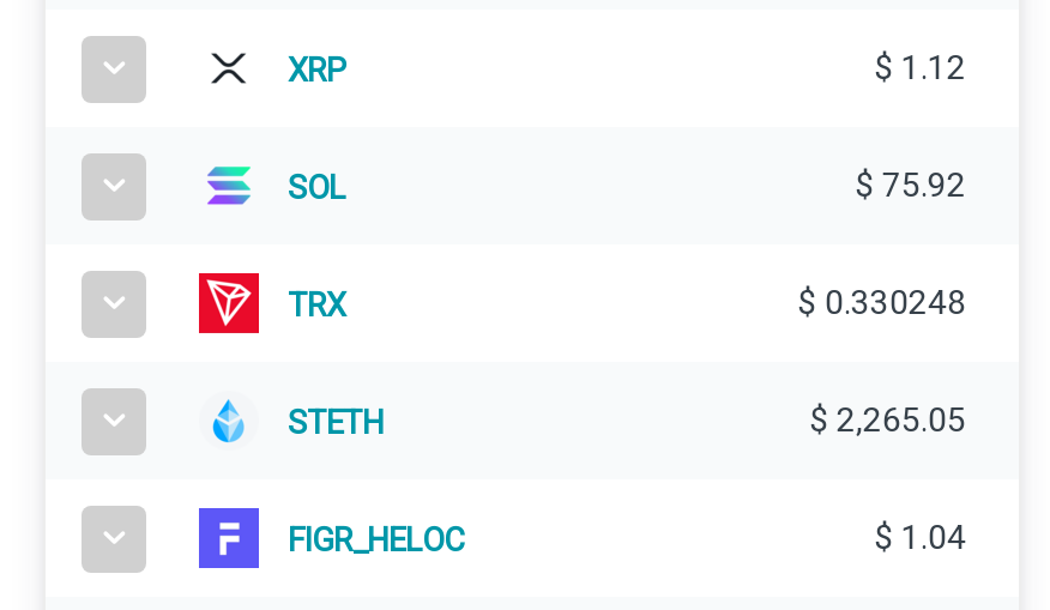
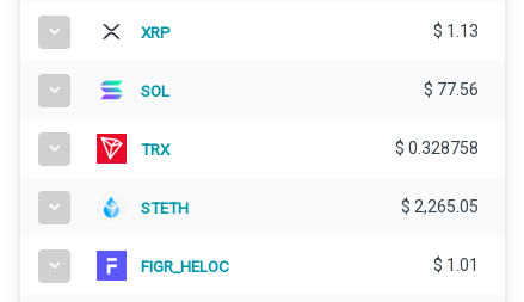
- $1.12
+ $1.13

- $75.92
+ $77.56

- $0.330248
+ $0.328758

- $1.04
+ $1.01
